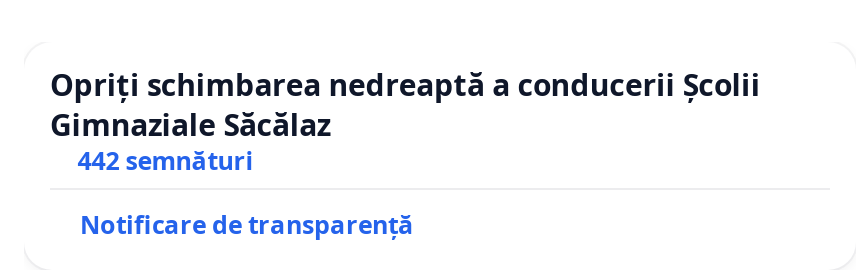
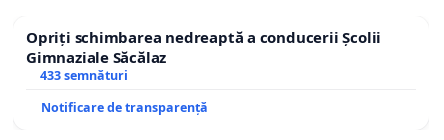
- 442 semnături
+ 433 semnături
